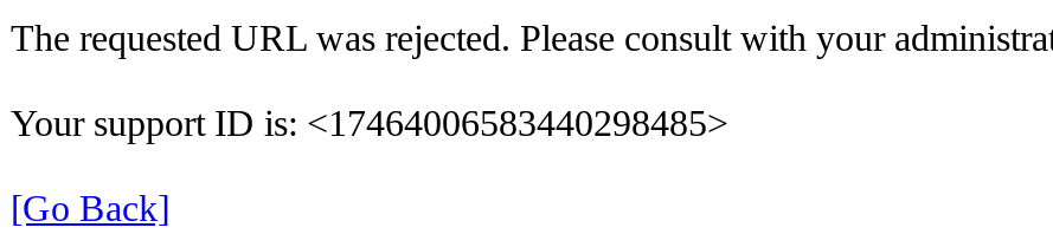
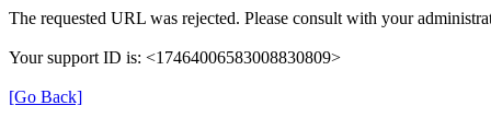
- Your support ID is: <17464006583440298485>
+ Your support ID is: <17464006583008830809>
